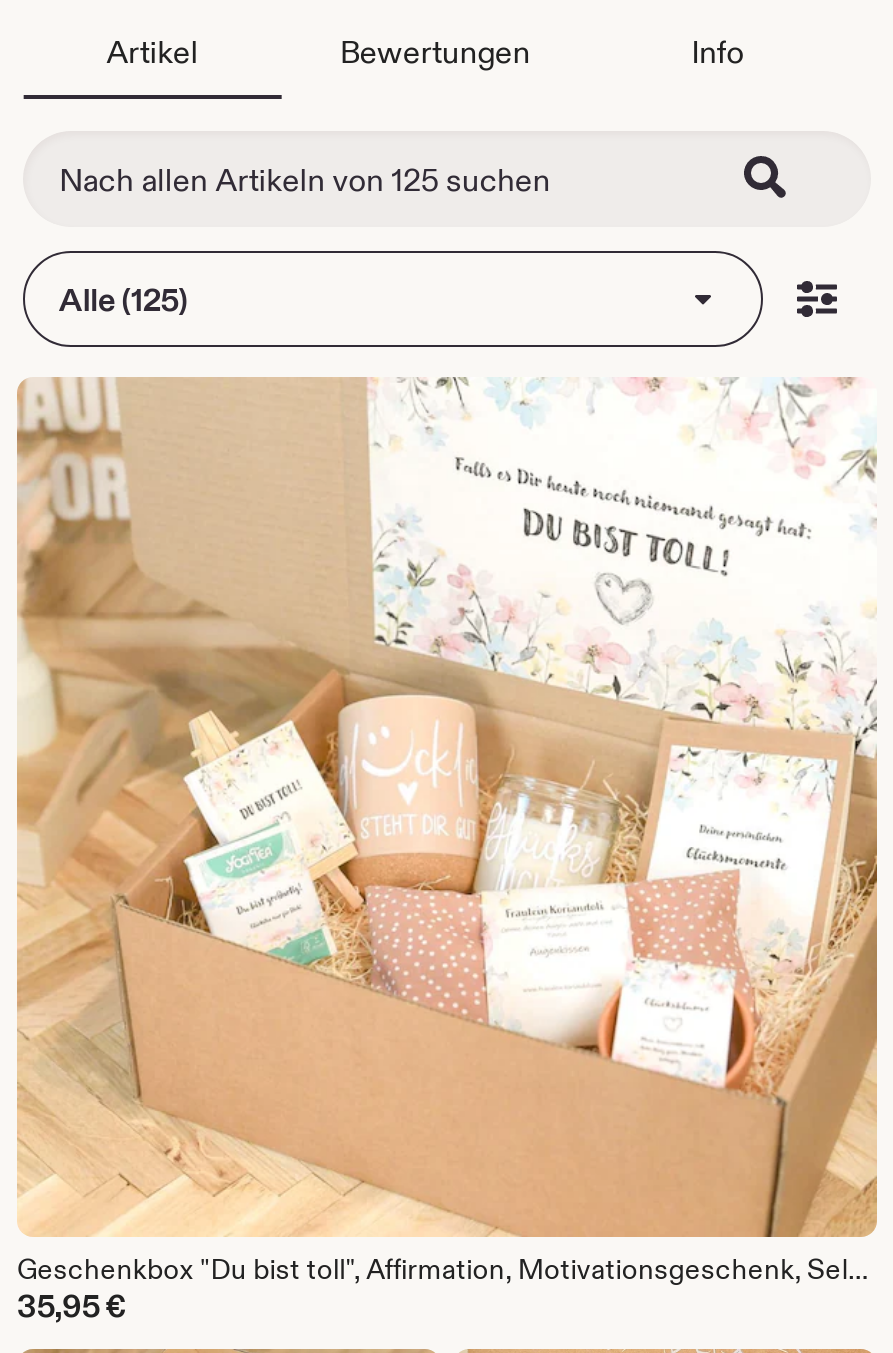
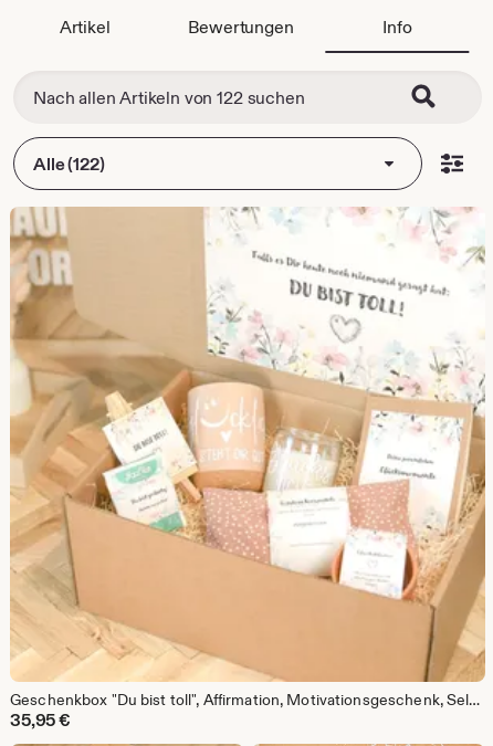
- Alle (125)
+ Alle (122)
